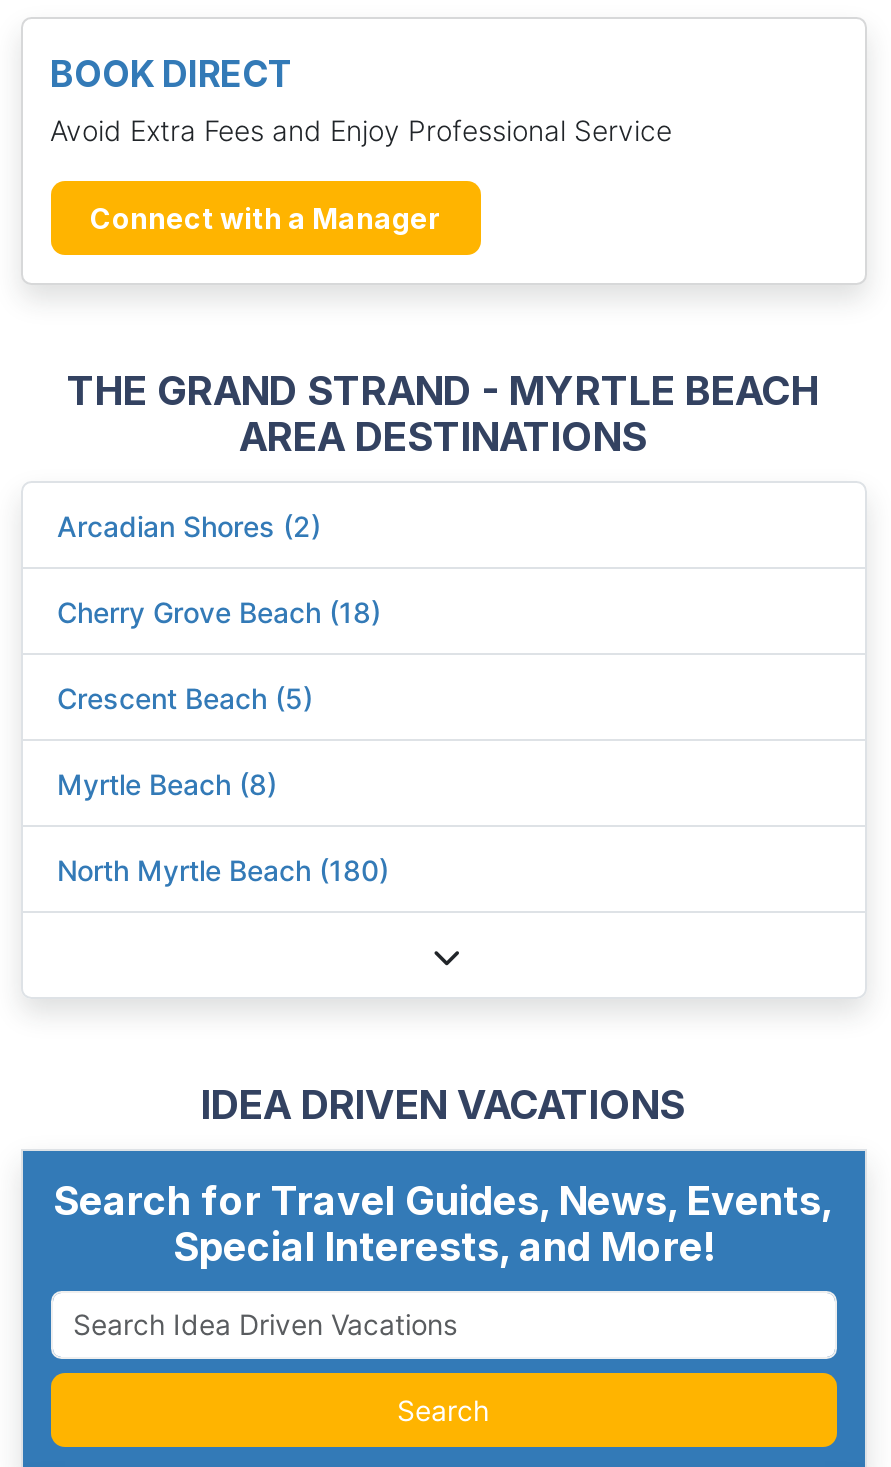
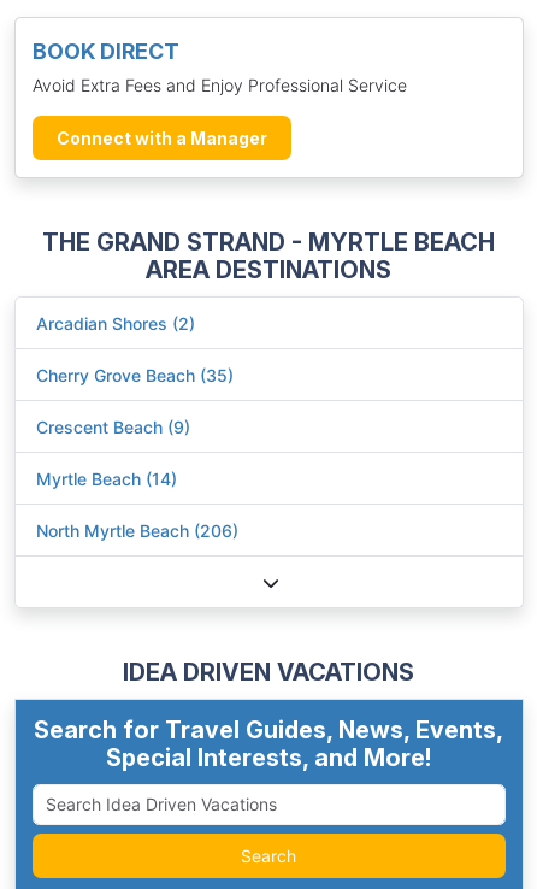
- Cherry Grove Beach (18)
+ Cherry Grove Beach (35)

- Crescent Beach (5)
+ Crescent Beach (9)

- Myrtle Beach (8)
+ Myrtle Beach (14)

- North Myrtle Beach (180)
+ North Myrtle Beach (206)
